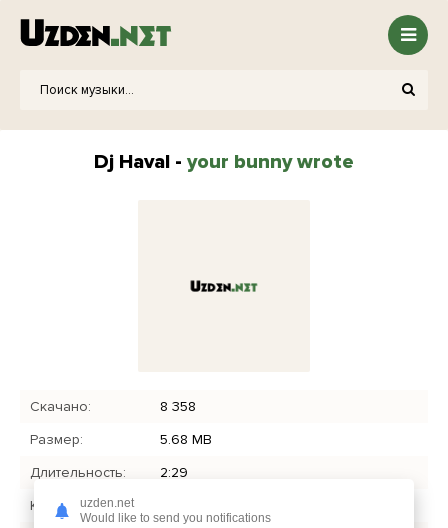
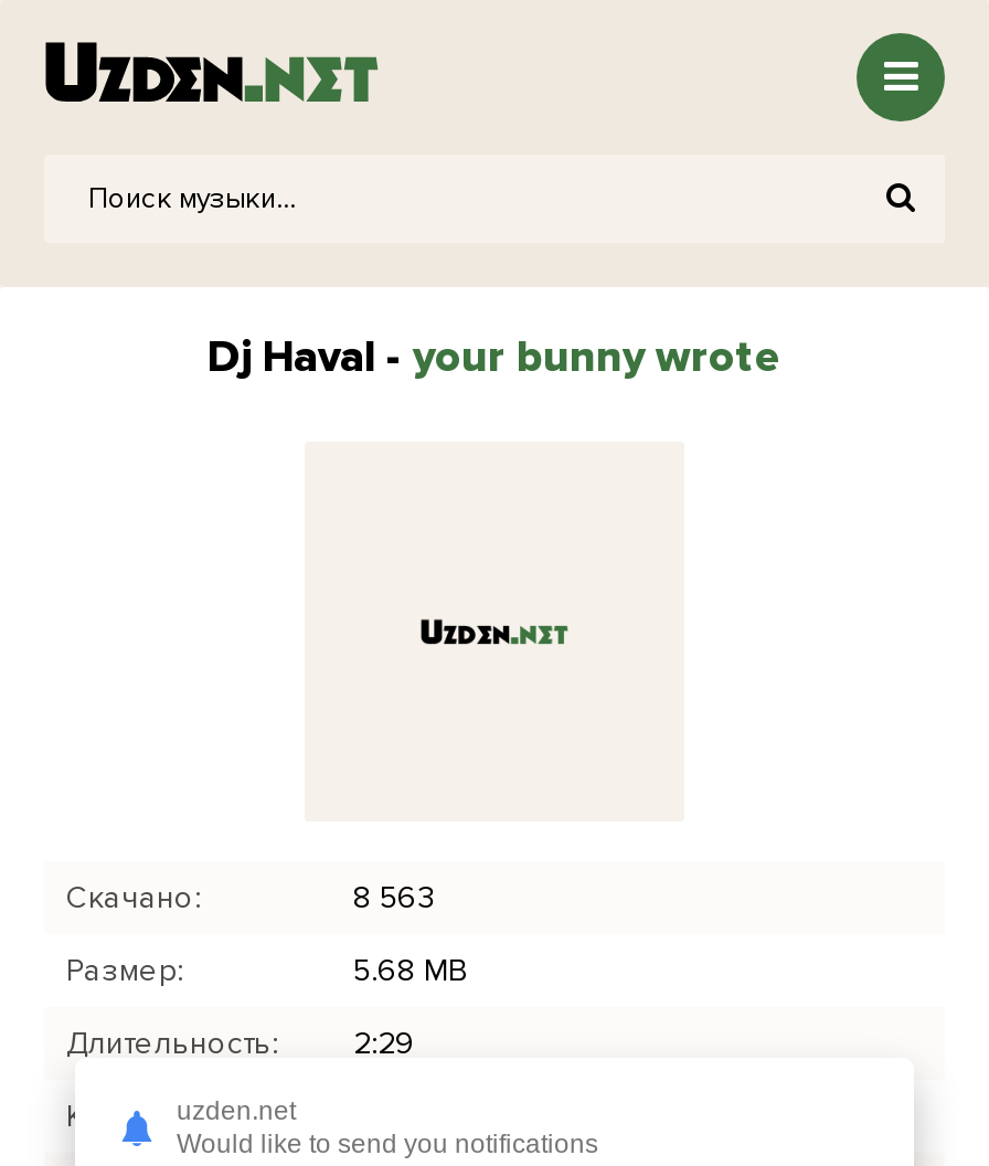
- 8 358
+ 8 563
